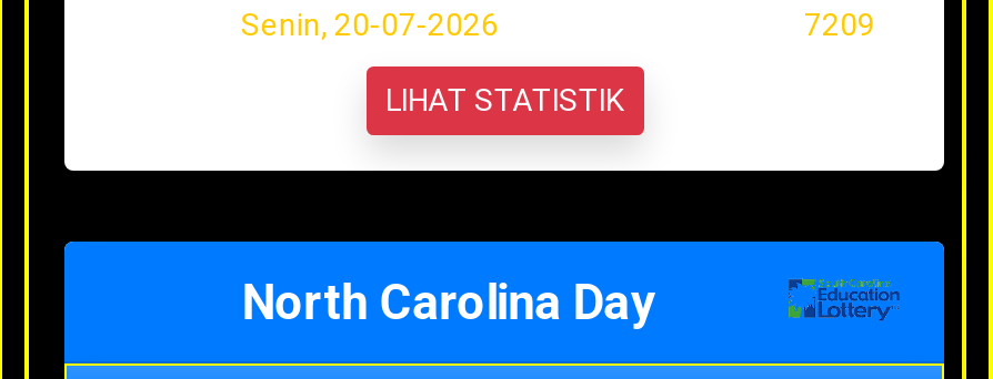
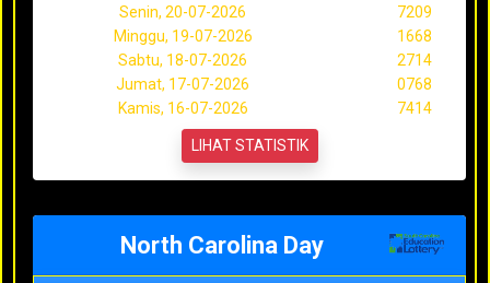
+ Minggu, 19-07-2026
+ 1668
+ Sabtu, 18-07-2026
+ 2714
+ Jumat, 17-07-2026
+ 0768
+ Kamis, 16-07-2026
+ 7414
